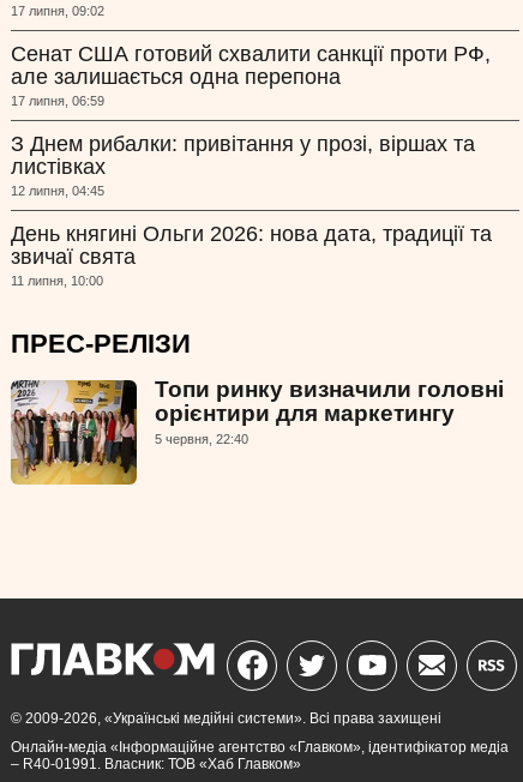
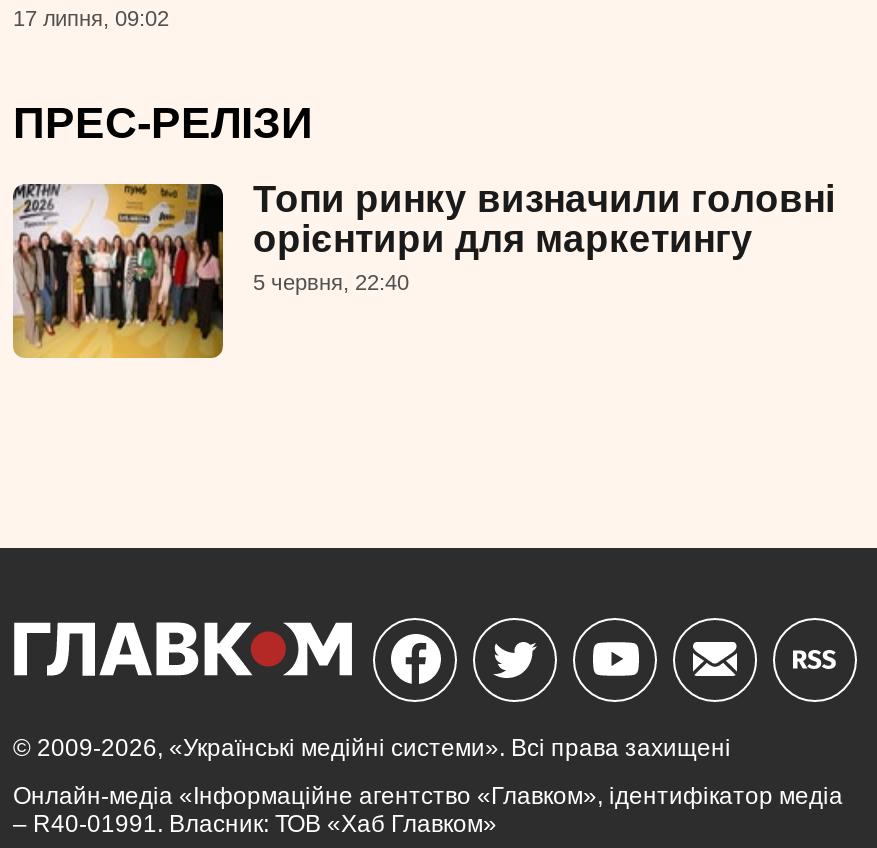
- Сенат США готовий схвалити санкції проти РФ,
- але залишається одна перепона
- 17 липня, 06:59
- З Днем рибалки: привітання у прозі, віршах та
- листівках
- 12 липня, 04:45
- День княгині Ольги 2026: нова дата, традиції та
- звичаї свята
- 11 липня, 10:00
